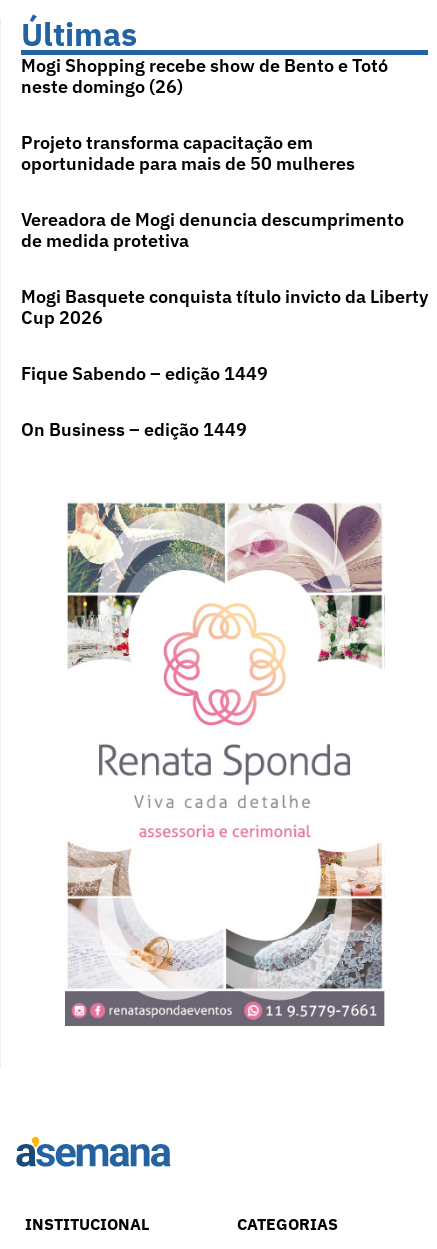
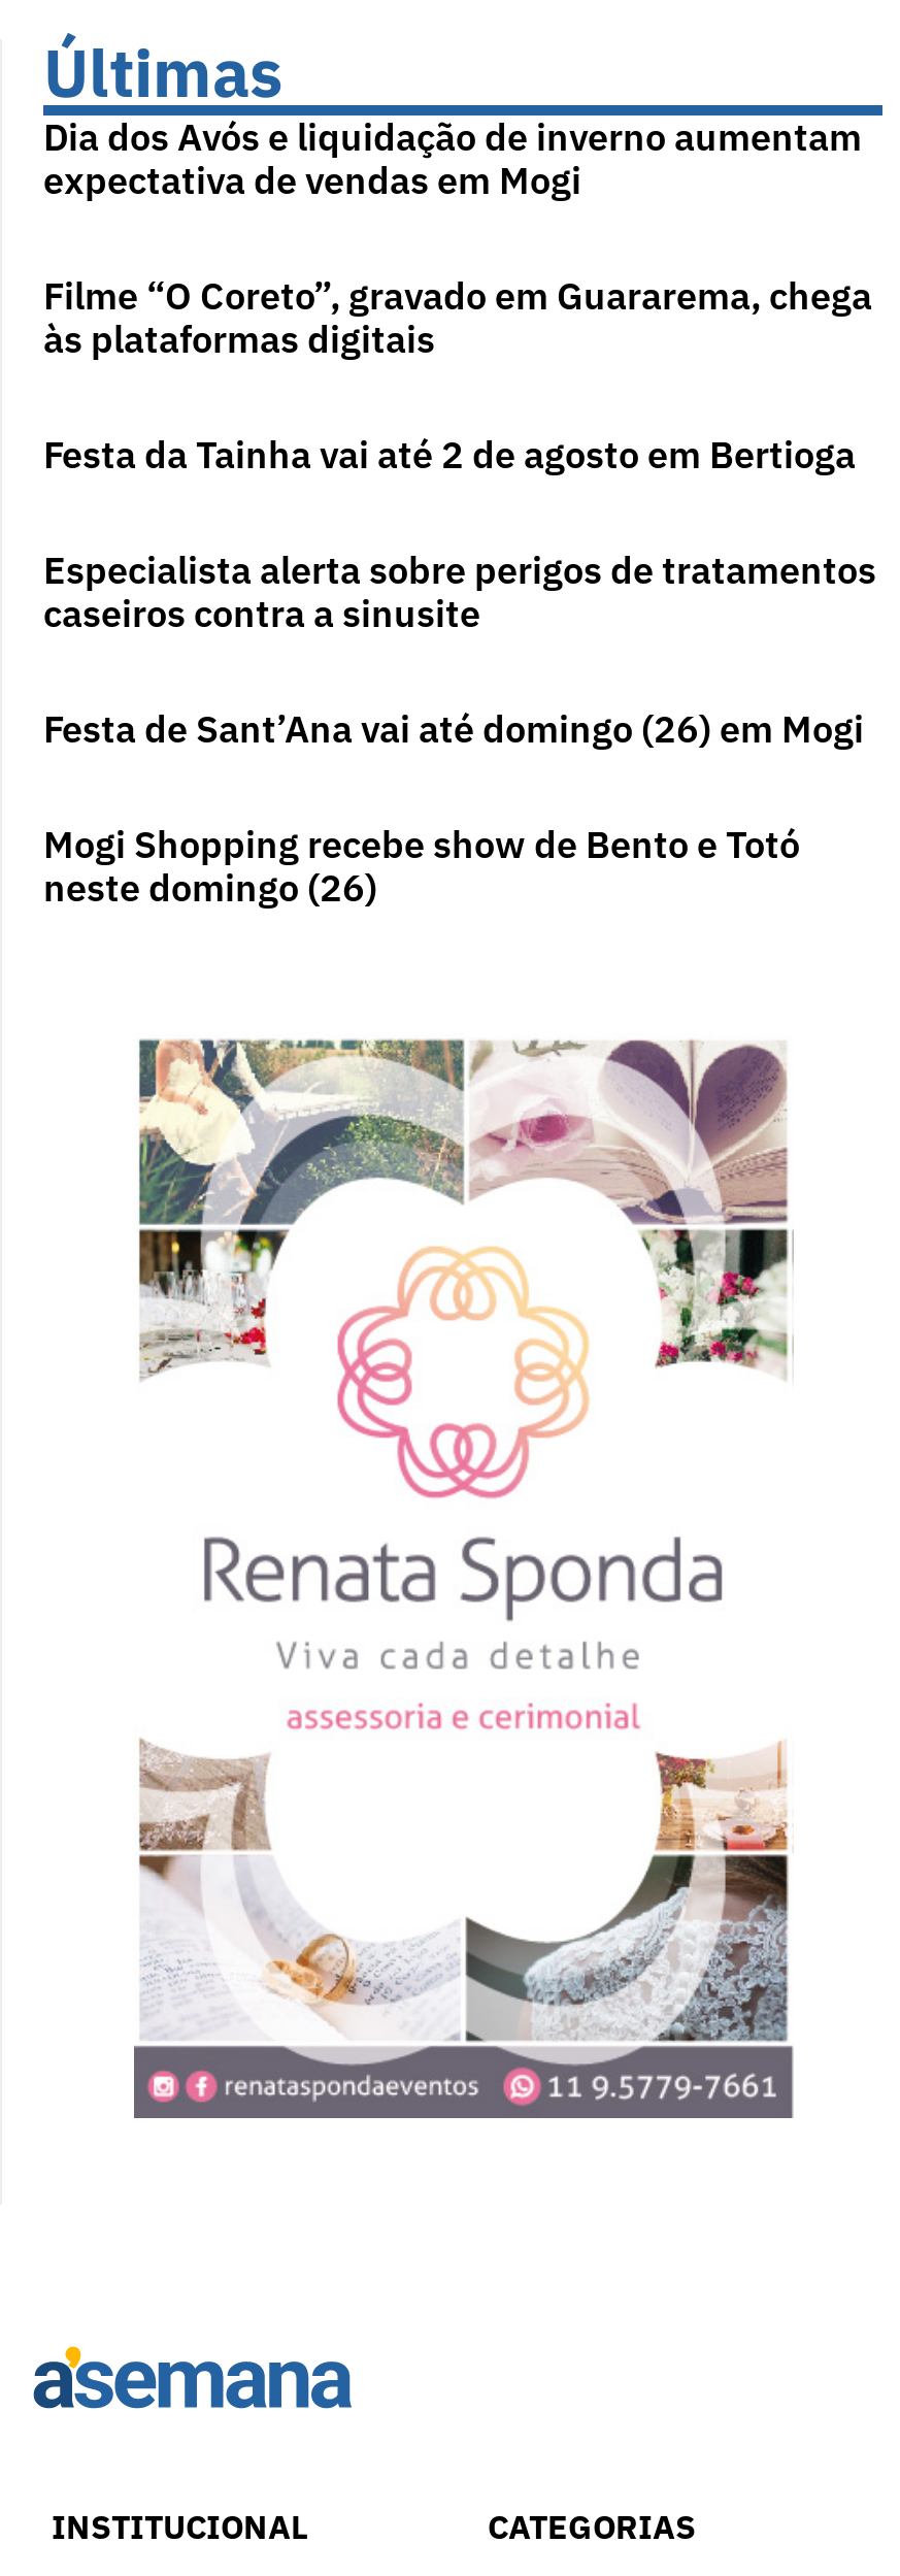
+ Dia dos Avós e liquidação de inverno aumentam
+ expectativa de vendas em Mogi
+ Filme “O Coreto”, gravado em Guararema, chega
+ às plataformas digitais
+ Festa da Tainha vai até 2 de agosto em Bertioga
+ Especialista alerta sobre perigos de tratamentos
+ caseiros contra a sinusite
+ Festa de Sant’Ana vai até domingo (26) em Mogi

moved down: Mogi Shopping recebe show de Bento e Totó | neste domingo (26)

- Projeto transforma capacitação em
- oportunidade para mais de 50 mulheres
- Vereadora de Mogi denuncia descumprimento
- de medida protetiva
- Mogi Basquete conquista título invicto da Liberty
- Cup 2026
- Fique Sabendo – edição 1449
- On Business – edição 1449
